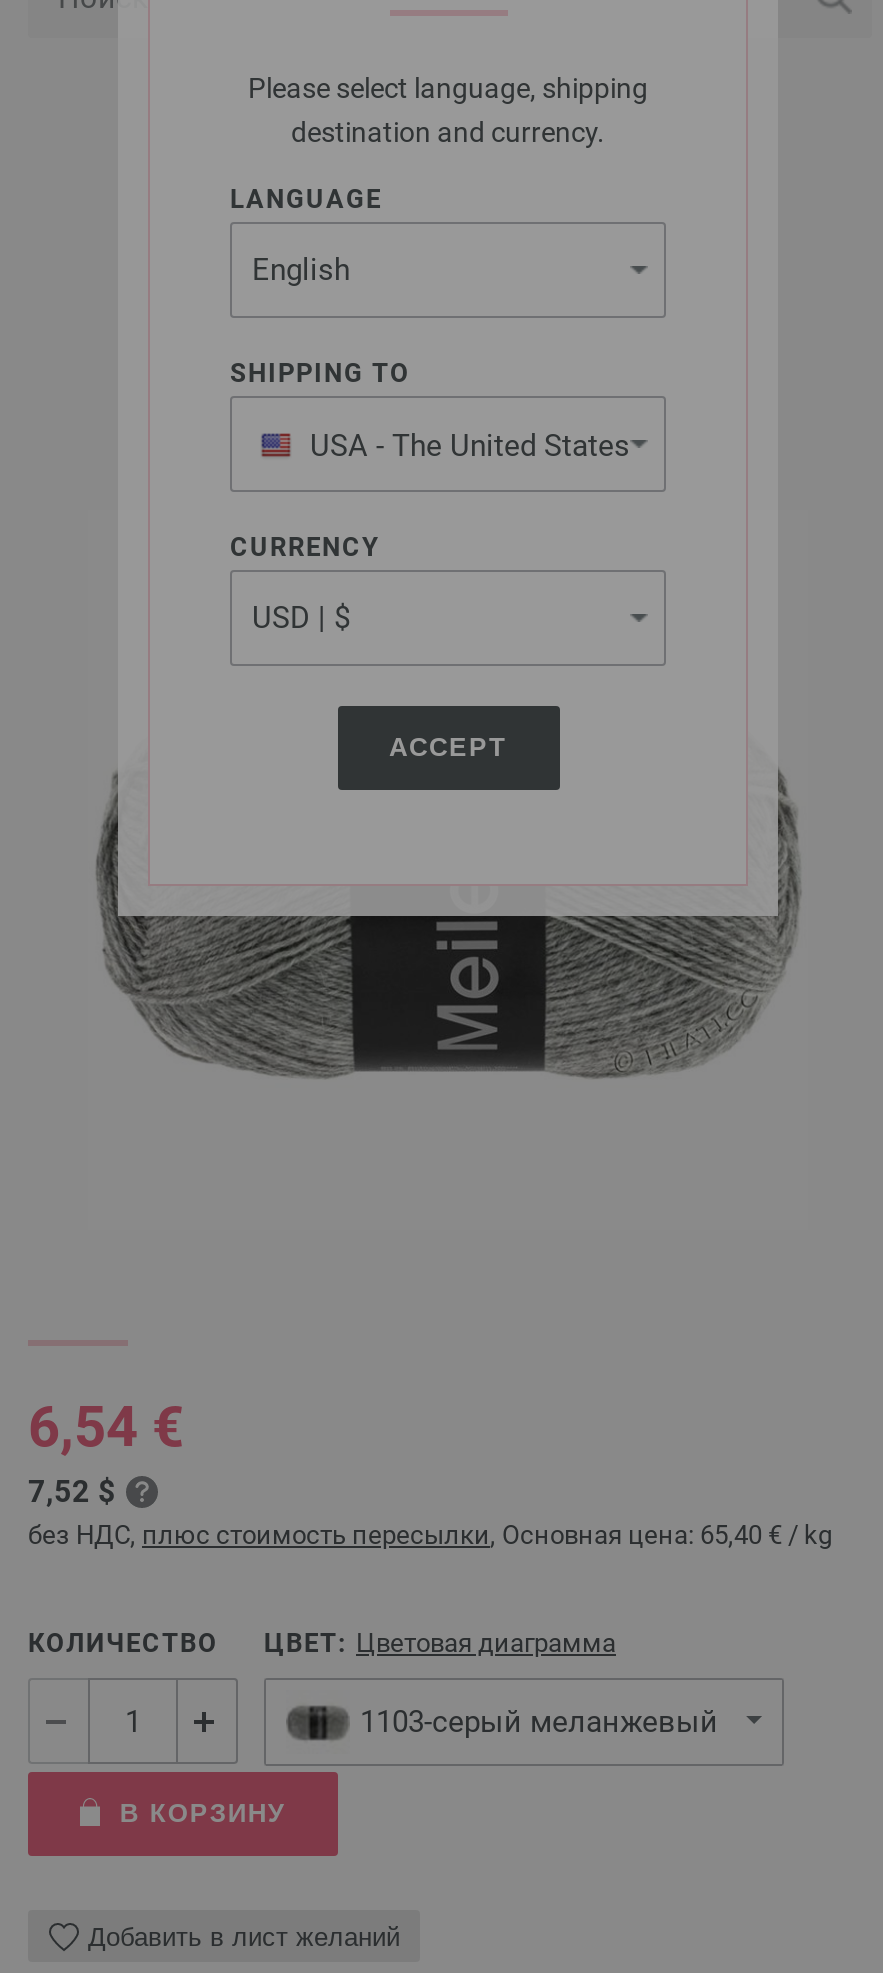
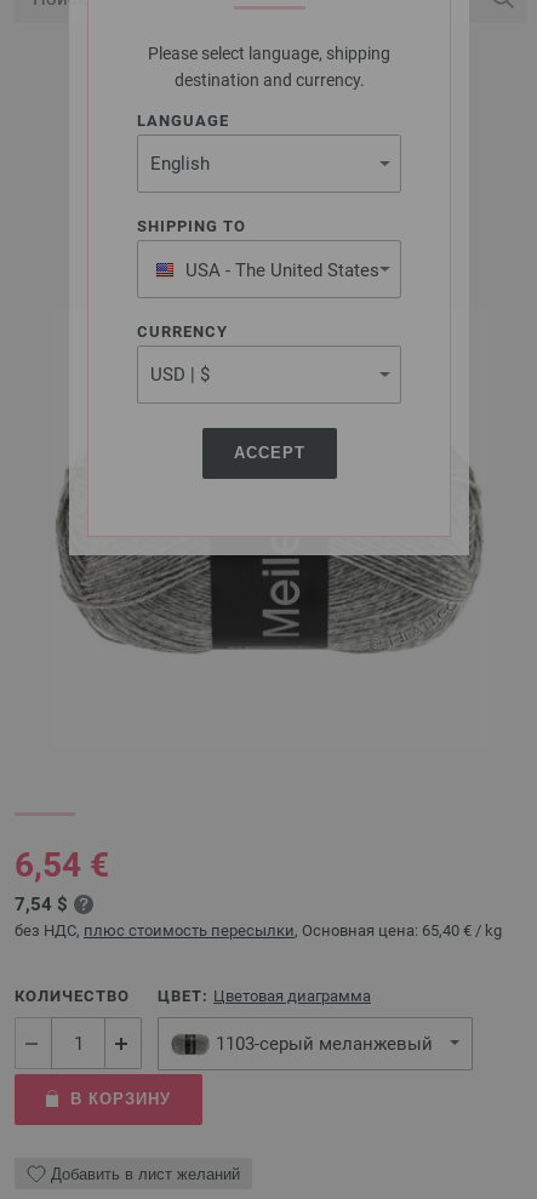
- 7,52 $
+ 7,54 $
